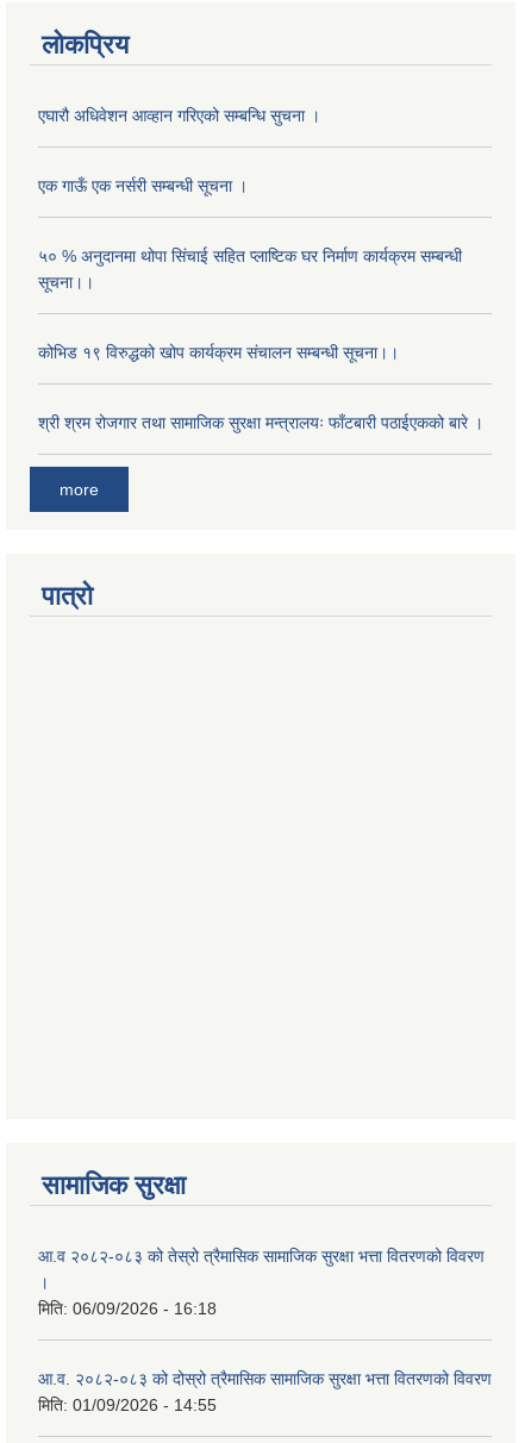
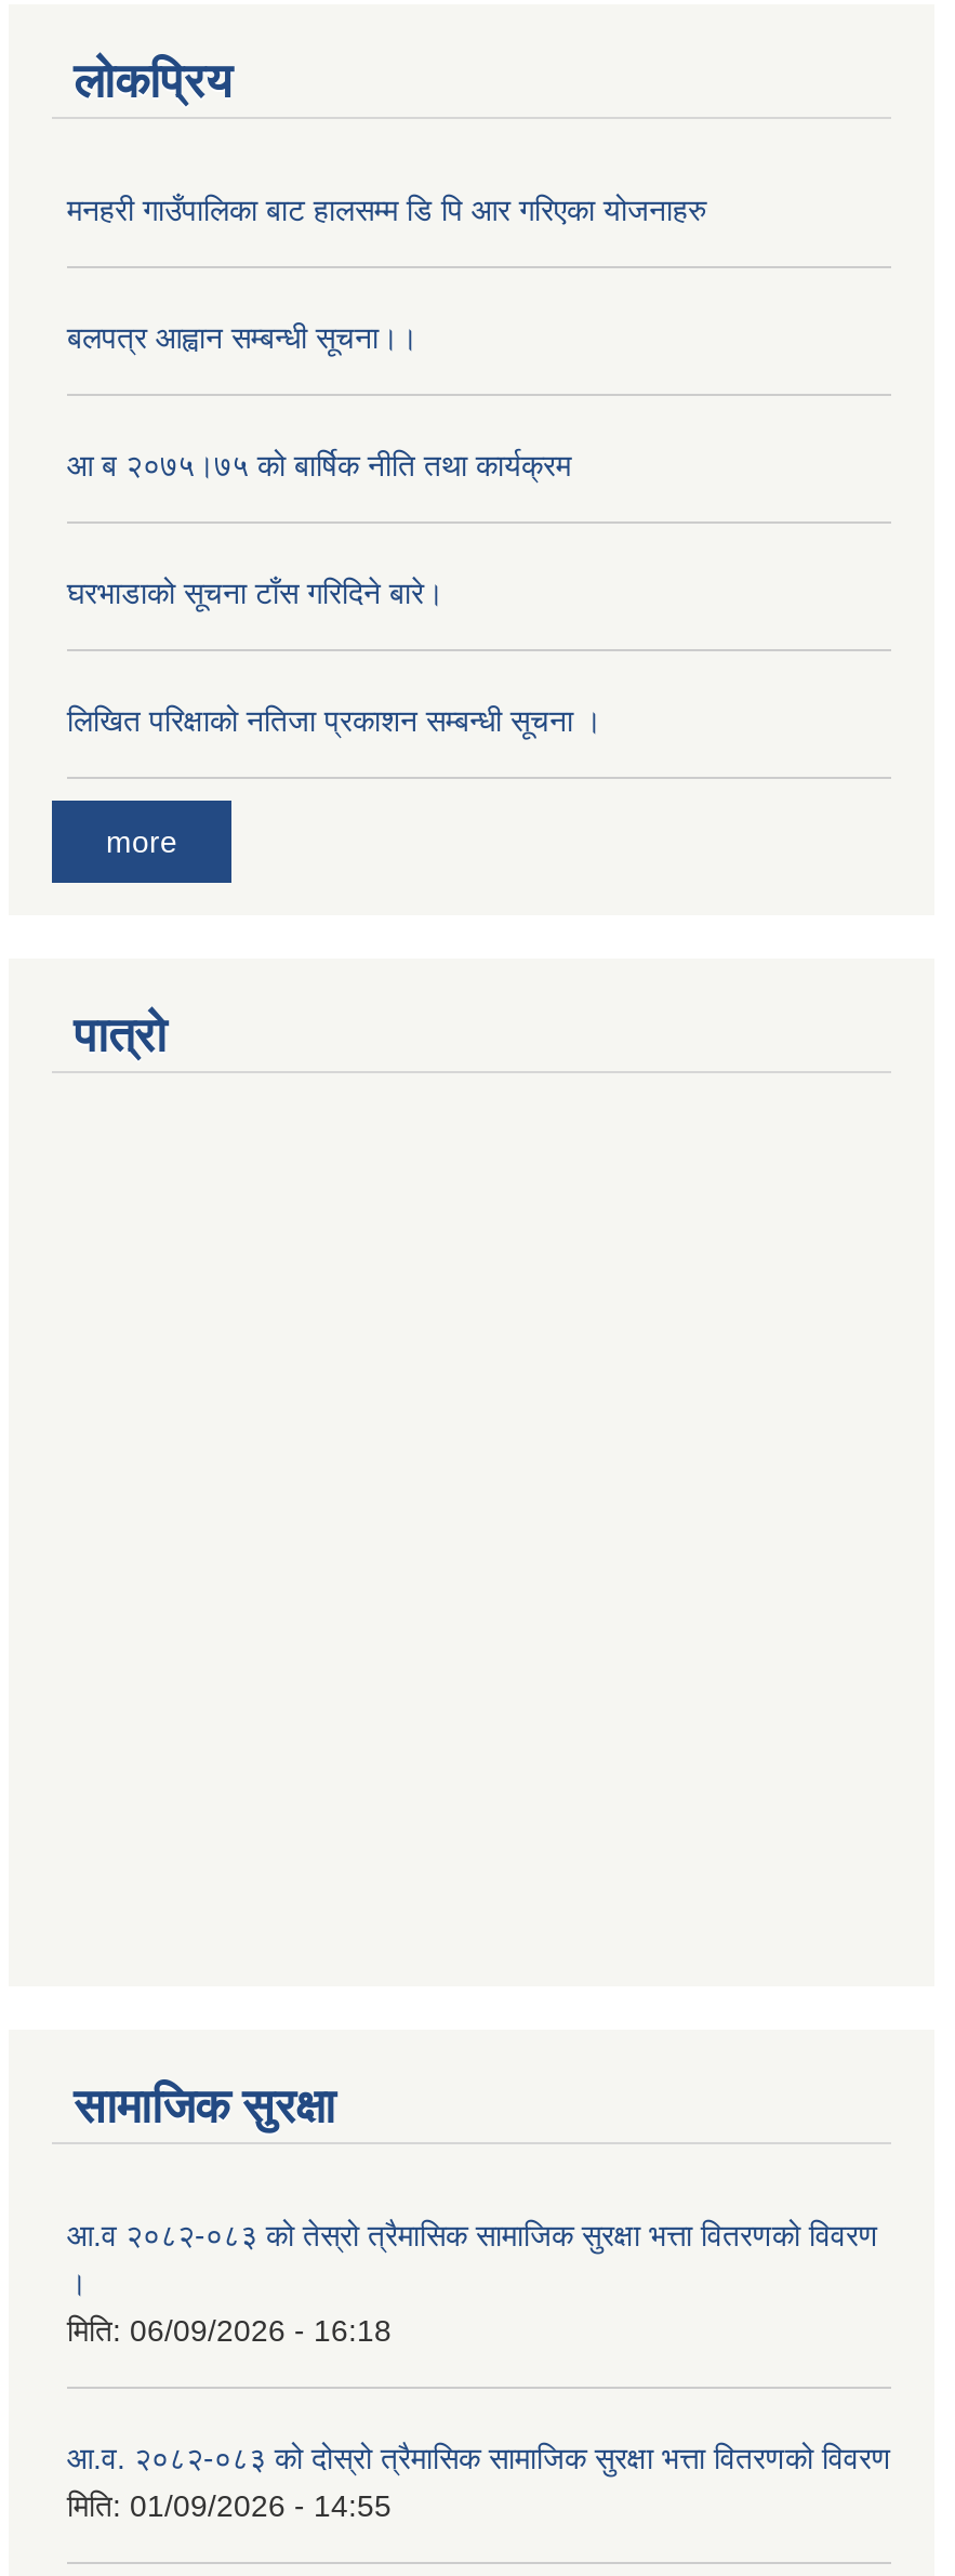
- एघारौ अधिवेशन आव्हान गरिएको सम्बन्धि सुचना ।
+ मनहरी गाउँपालिका बाट हालसम्म डि पि आर गरिएका योजनाहरु

- एक गाऊँ एक नर्सरी सम्बन्धी सूचना ।
+ बलपत्र आह्वान सम्बन्धी सूचना।।

- ५० % अनुदानमा थोपा सि‌ंचाई सहित प्लाष्टिक घर निर्माण कार्यक्रम सम्बन्धी
- सूचना।।
+ आ ब २०७५।७५ को बार्षिक नीति तथा कार्यक्रम

- कोभिड १९ विरुद्धको खोप कार्यक्रम संचालन सम्बन्धी सूचना।।
+ घरभाडाको सूचना टाँस गरिदिने बारे।

- श्री श्रम रोजगार तथा सामाजिक सुरक्षा मन्त्रालयः फाँटबारी पठाईएकको बारे ।
+ लिखित परिक्षाको नतिजा प्रकाशन सम्बन्धी सूचना ।
